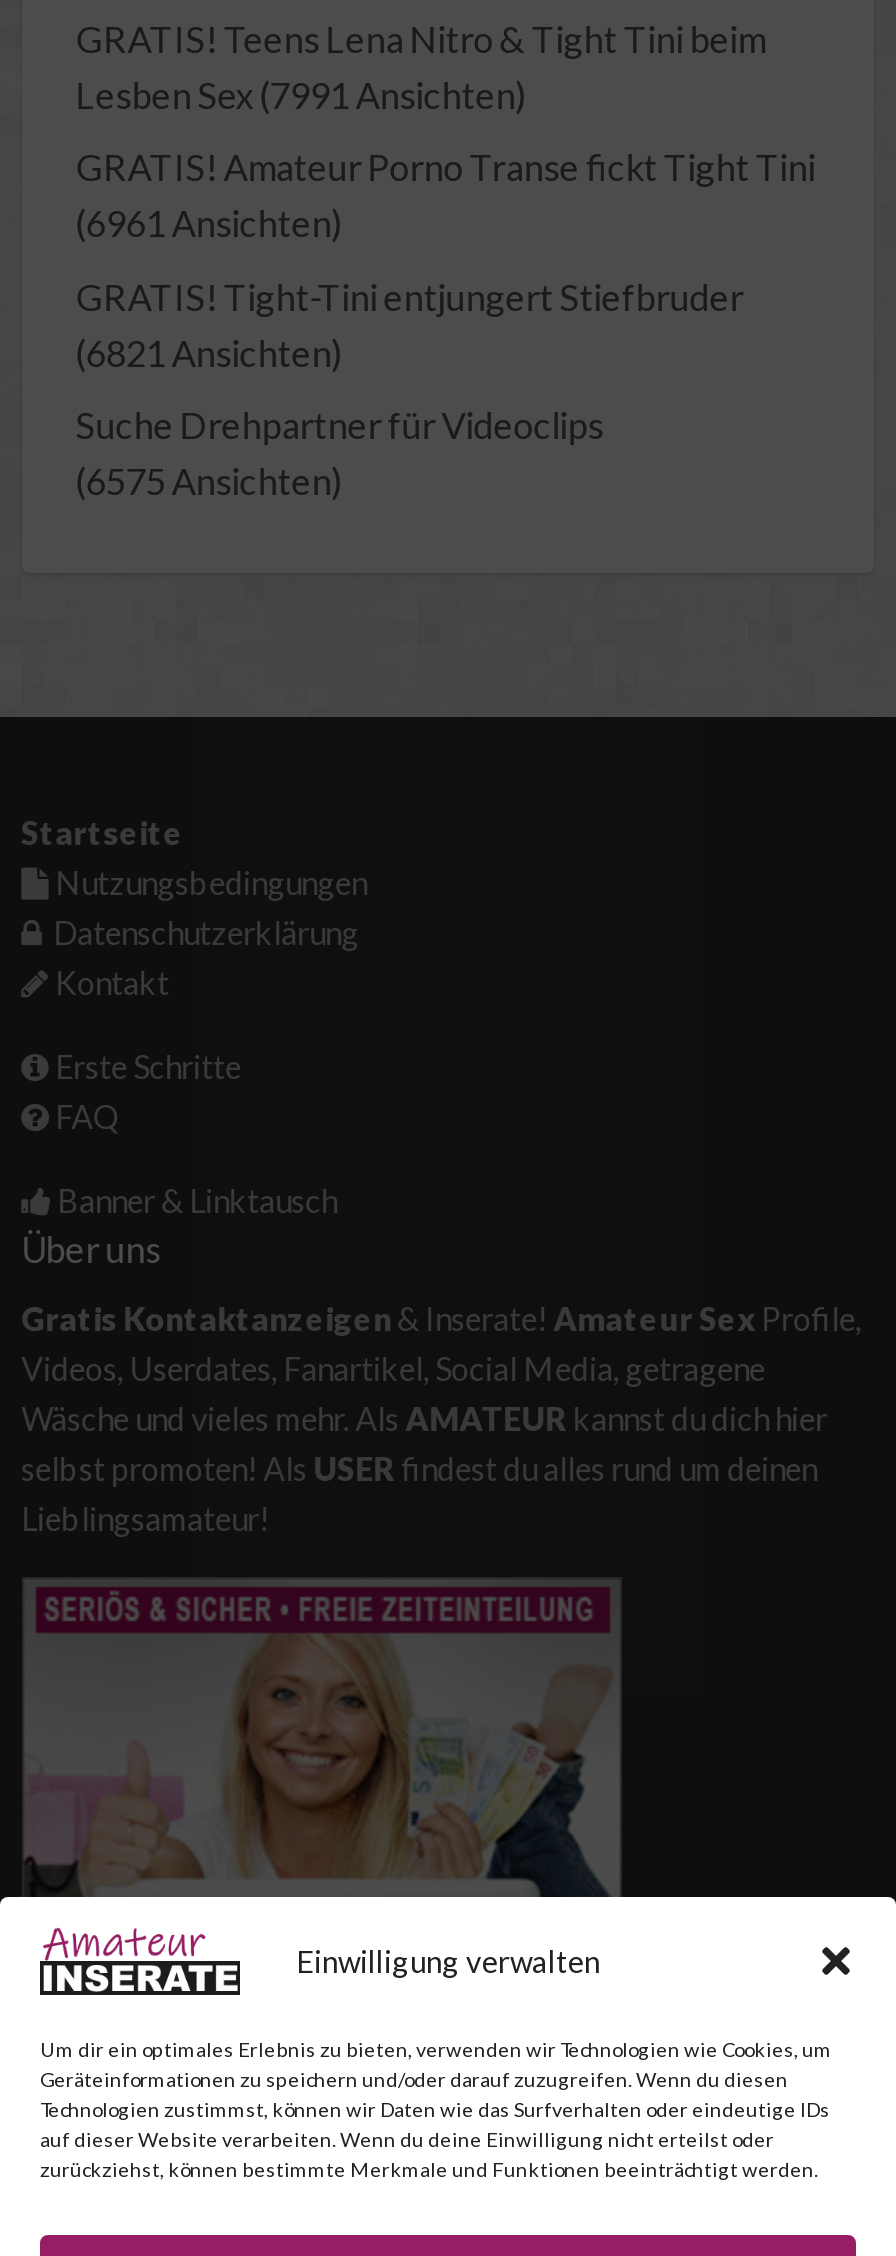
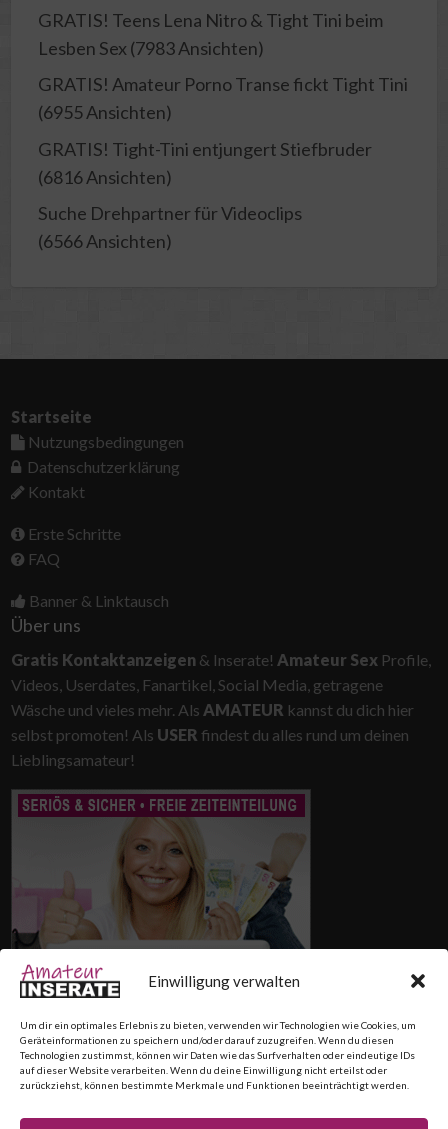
- Lesben Sex (7991 Ansichten)
+ Lesben Sex (7983 Ansichten)

- (6961 Ansichten)
+ (6955 Ansichten)

- (6821 Ansichten)
+ (6816 Ansichten)

- (6575 Ansichten)
+ (6566 Ansichten)
